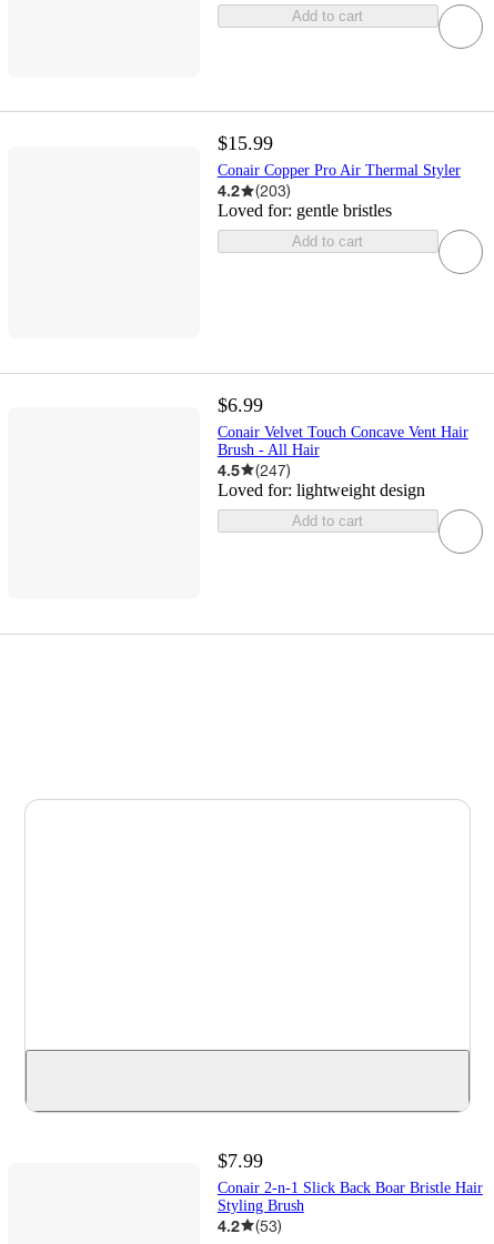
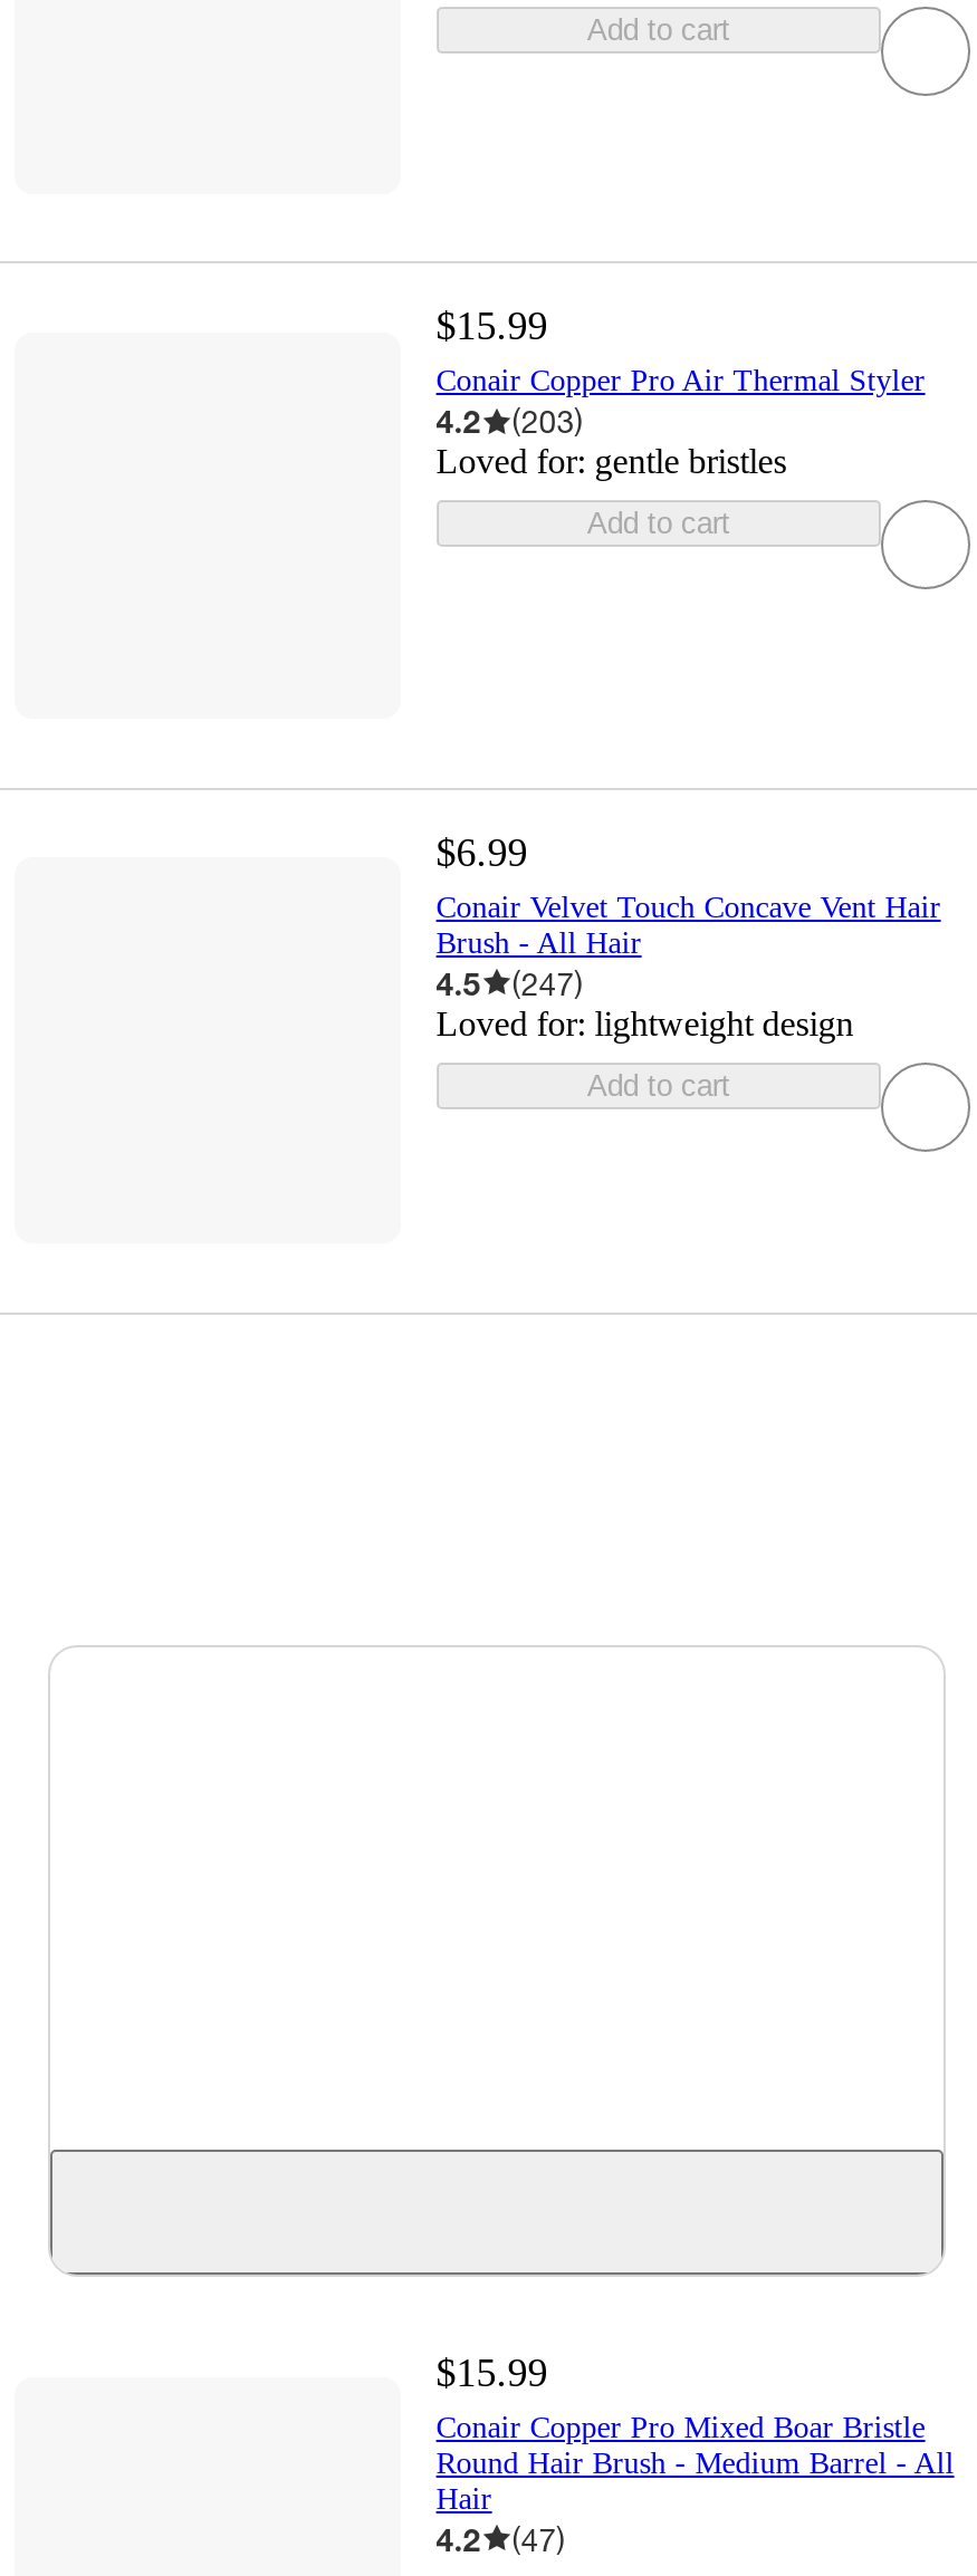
- $7.99
- Conair 2-n-1 Slick Back Boar Bristle Hair
- Styling Brush
+ $15.99
+ Conair Copper Pro Mixed Boar Bristle
+ Round Hair Brush - Medium Barrel - All
+ Hair

- 4.2 (53)
+ 4.2 (47)
